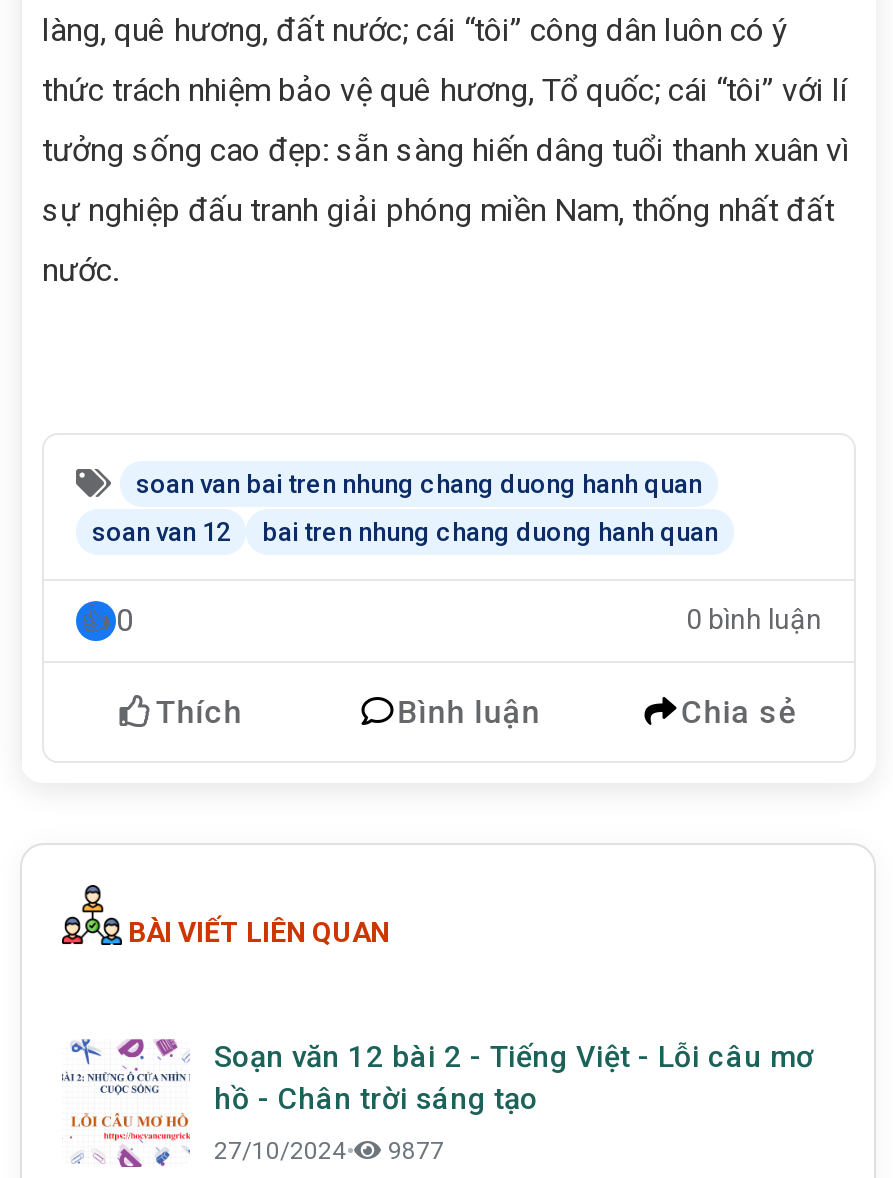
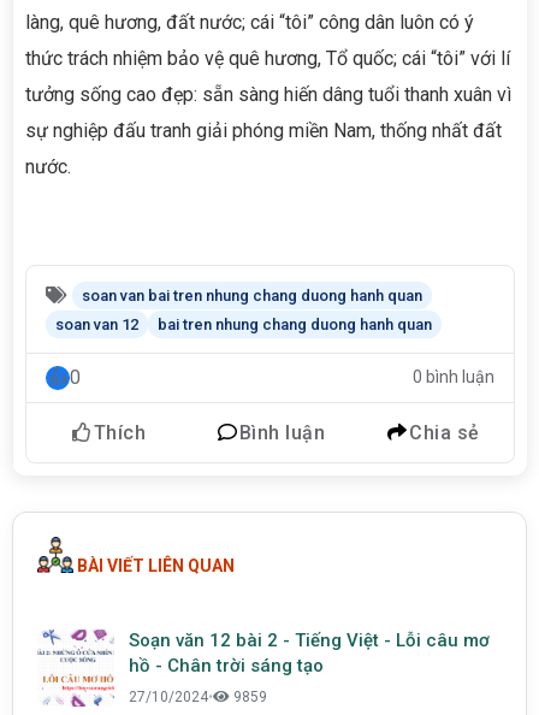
- 27/10/2024• 9877
+ 27/10/2024• 9859
